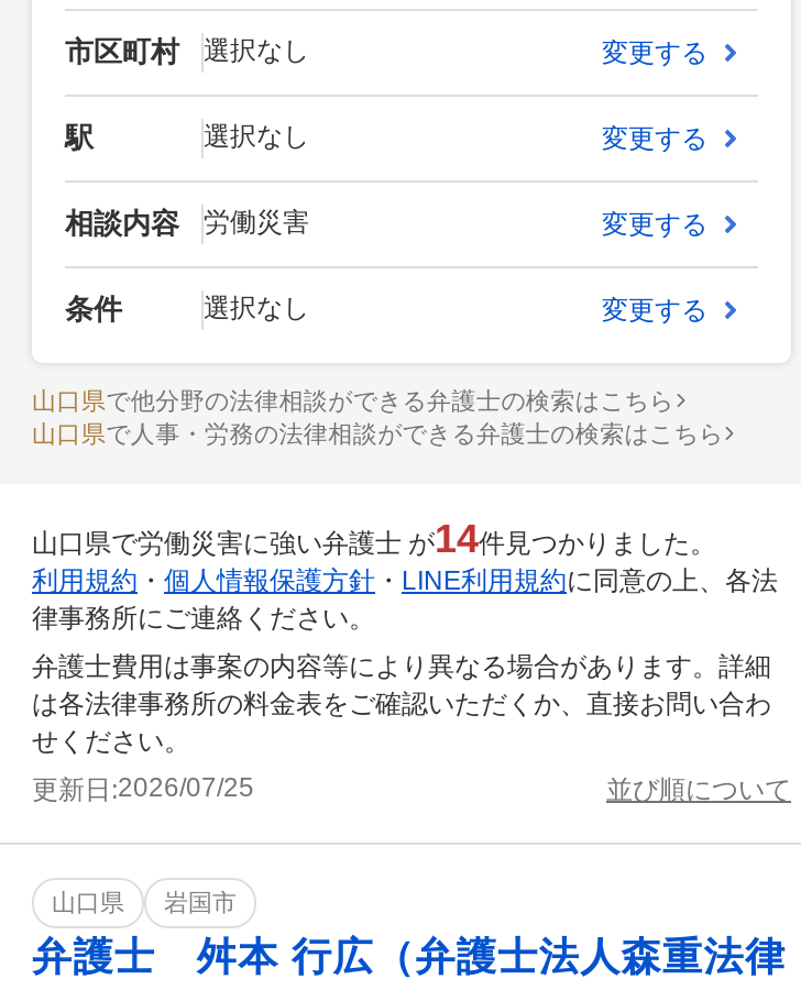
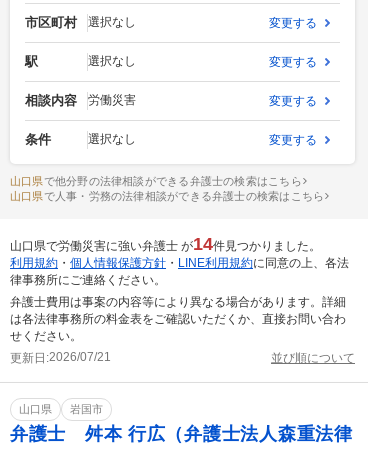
- 更新日: 2026/07/25
+ 更新日: 2026/07/21
